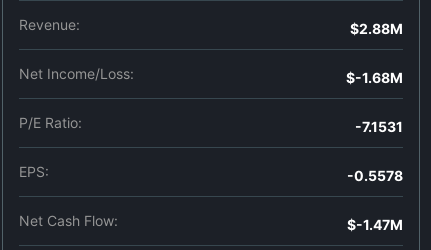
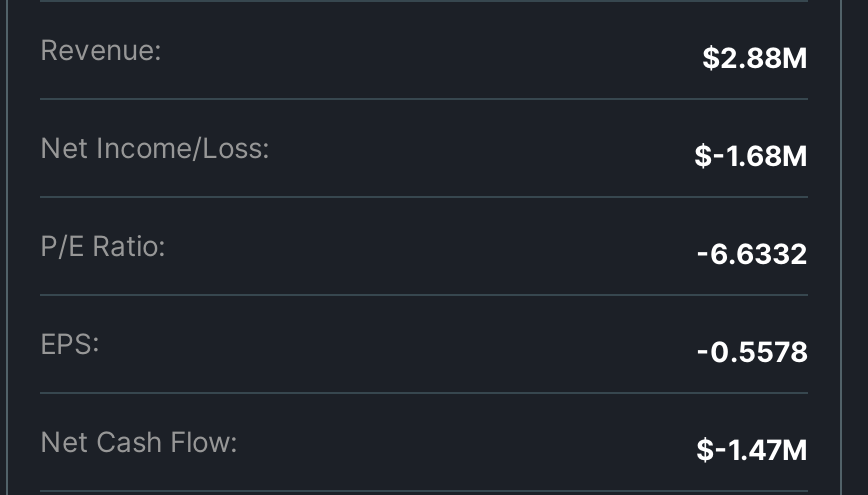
- -7.1531
+ -6.6332
